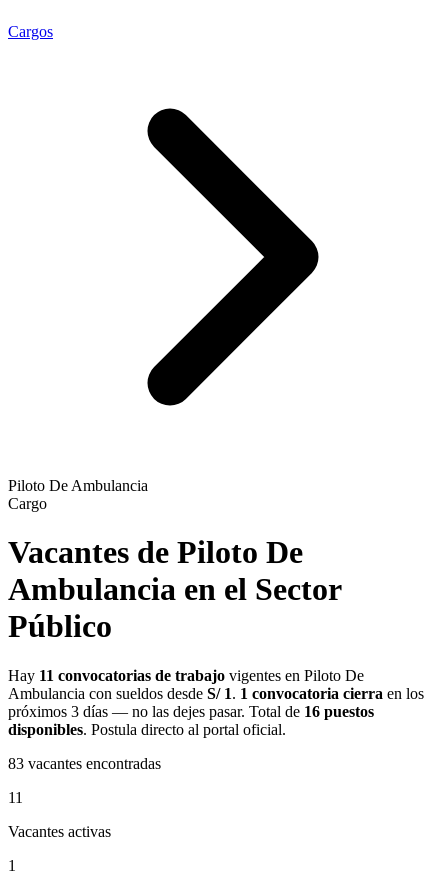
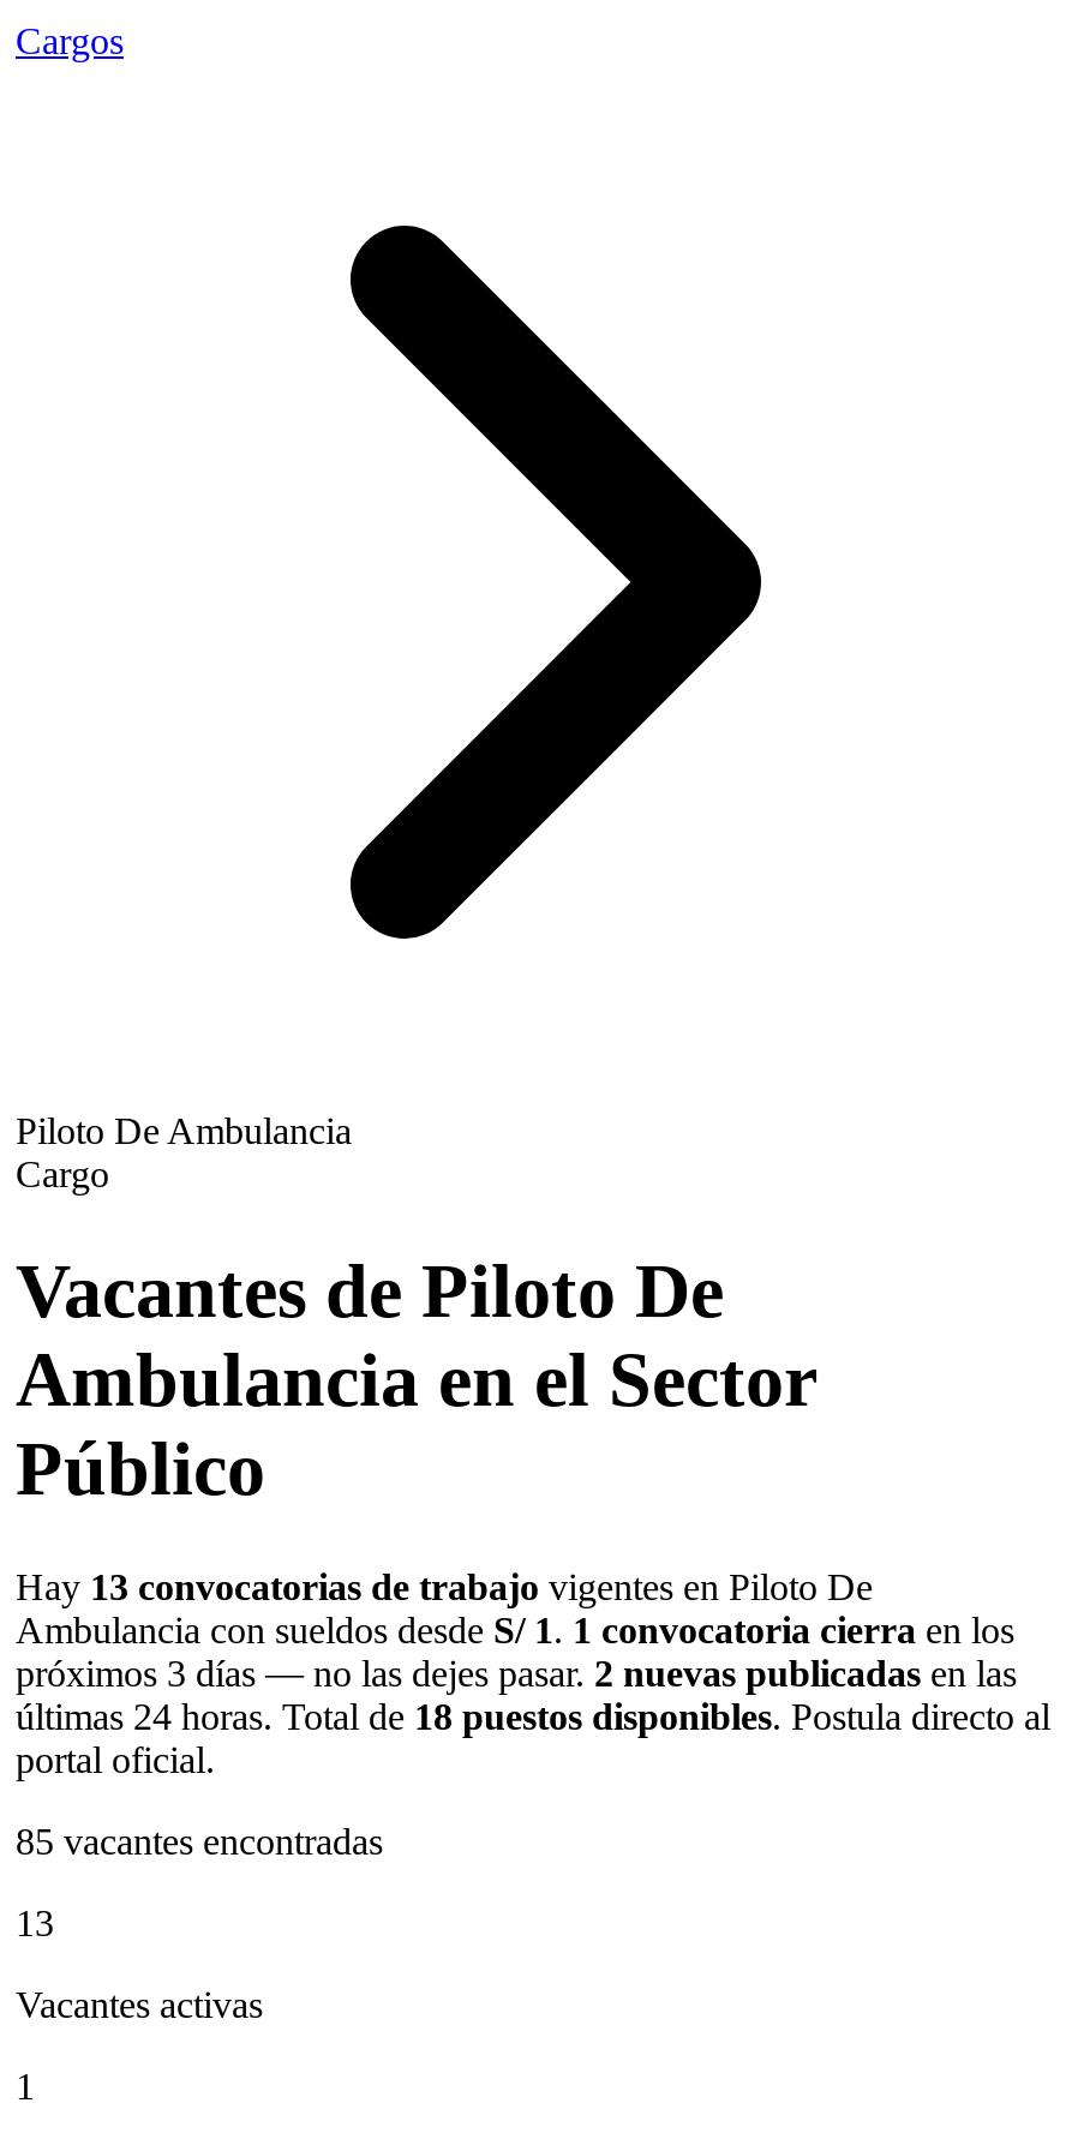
- Hay 11 convocatorias de trabajo vigentes en Piloto De
+ Hay 13 convocatorias de trabajo vigentes en Piloto De

- próximos 3 días — no las dejes pasar. Total de 16 puestos
- disponibles. Postula directo al portal oficial.
+ próximos 3 días — no las dejes pasar. 2 nuevas publicadas en las
+ últimas 24 horas. Total de 18 puestos disponibles. Postula directo al
+ portal oficial.

- 83 vacantes encontradas
+ 85 vacantes encontradas

- 11
+ 13
